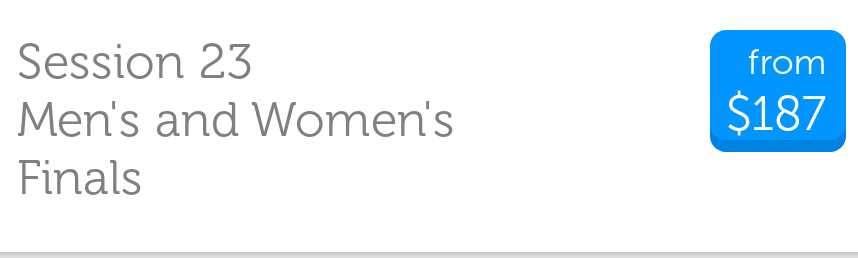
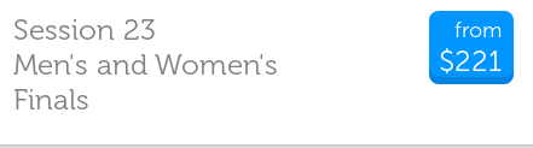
- $187
+ $221
